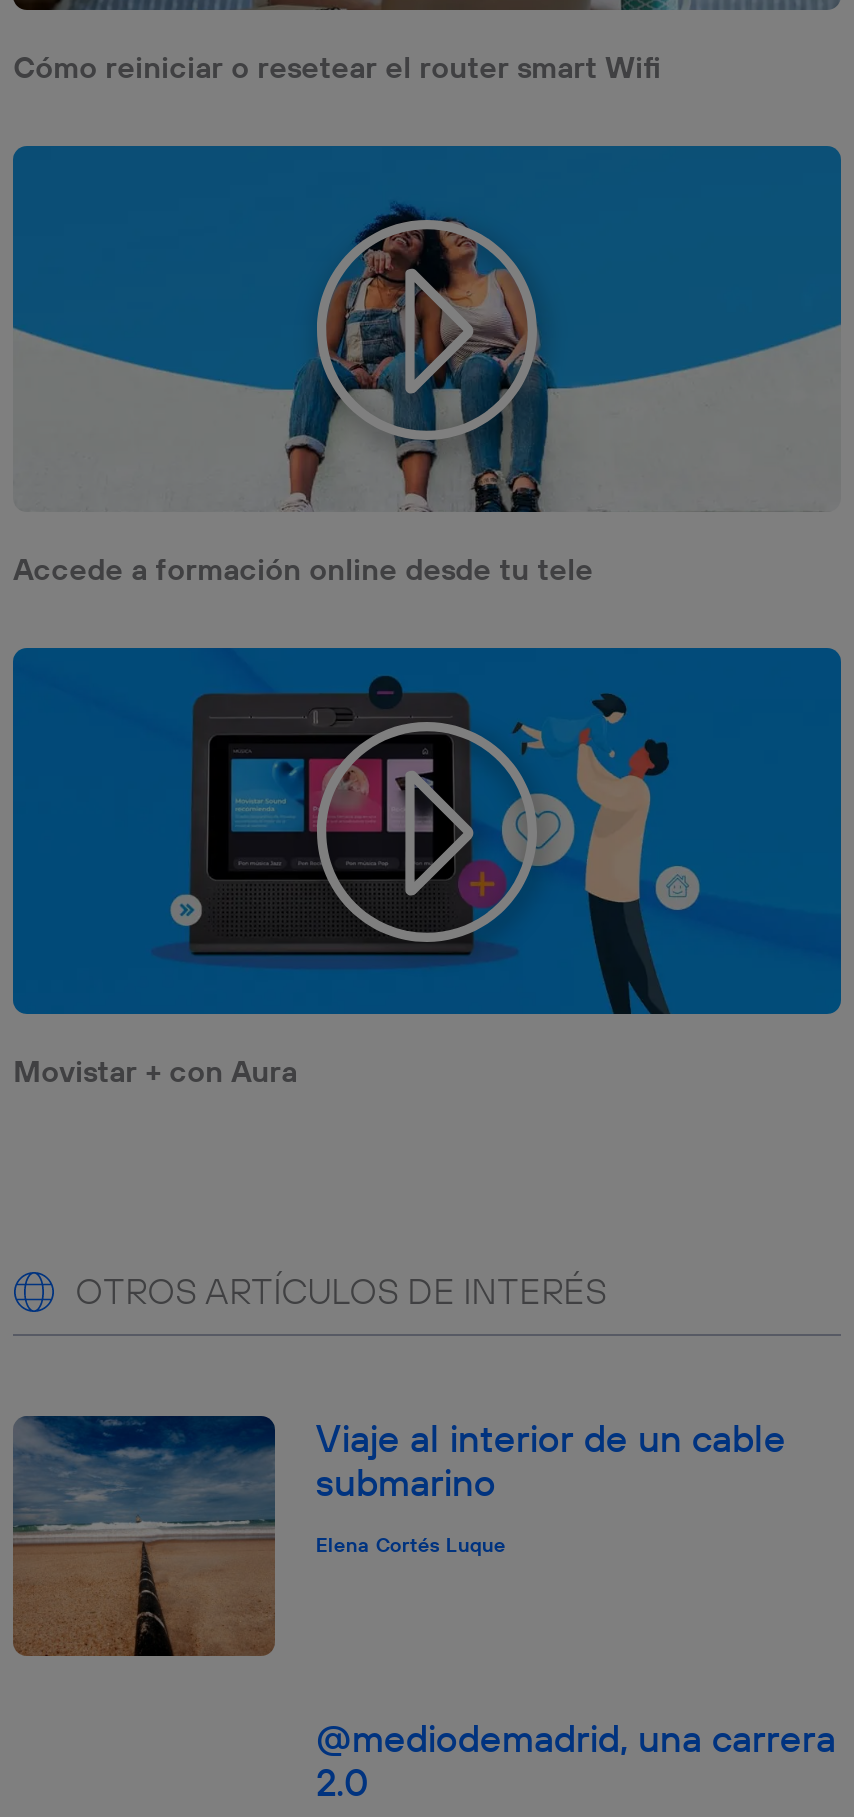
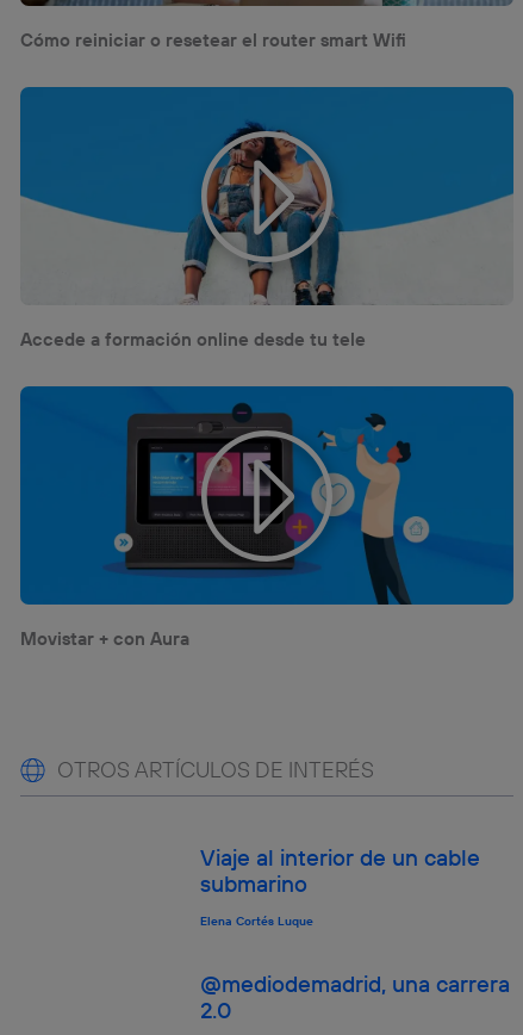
- [image]
